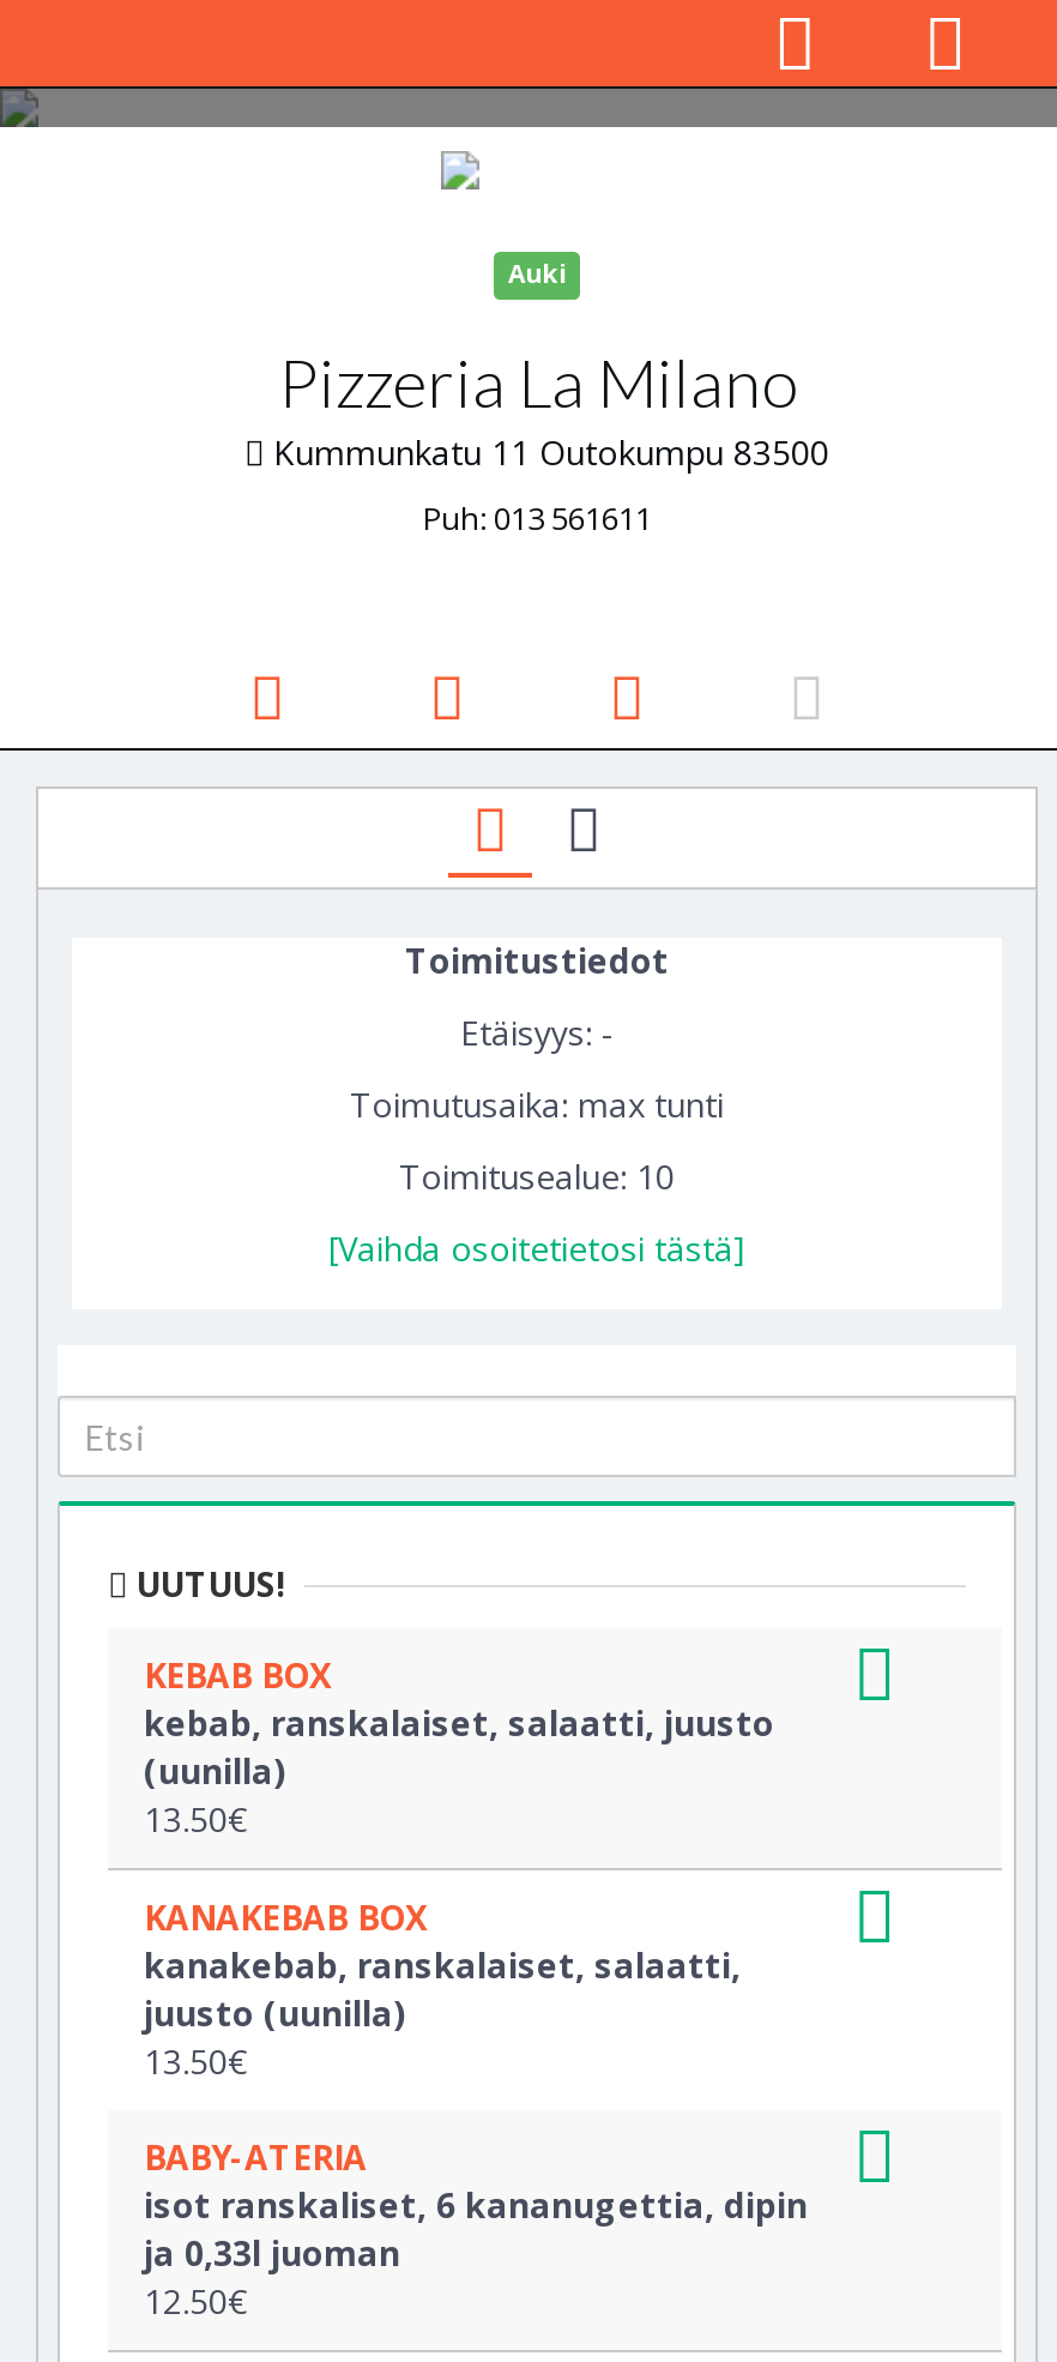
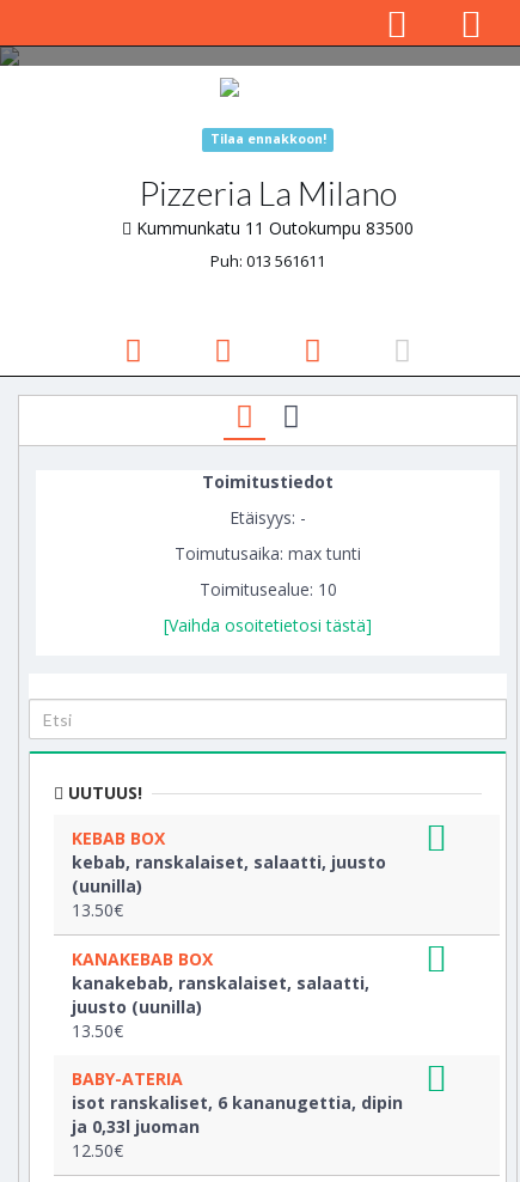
- Auki
+ Tilaa ennakkoon!
